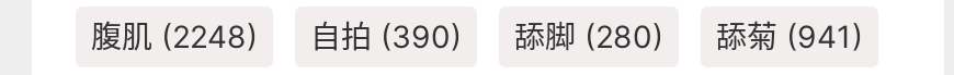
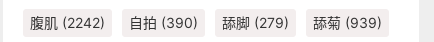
- 腹肌(2248)
+ 腹肌(2242)

- 舔脚(280)
+ 舔脚(279)

- 舔菊(941)
+ 舔菊(939)
